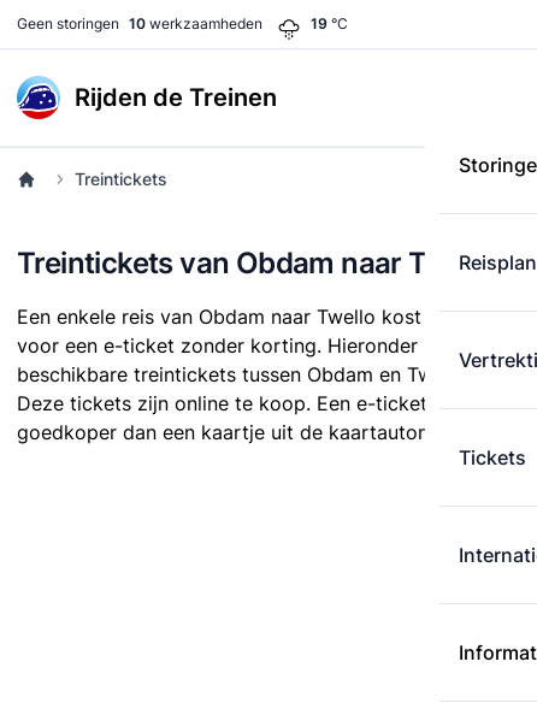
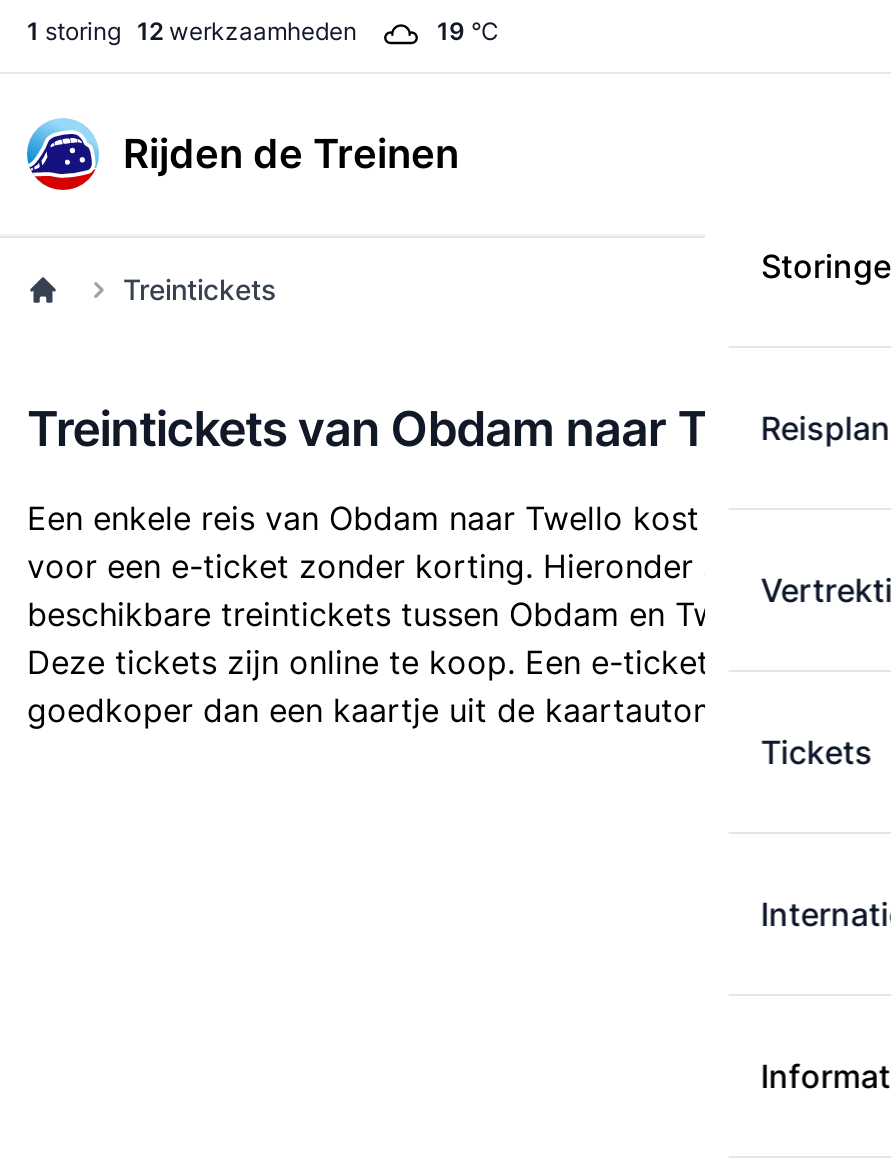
- Geen storingen 10 werkzaamheden
+ 1 storing 12 werkzaamheden
